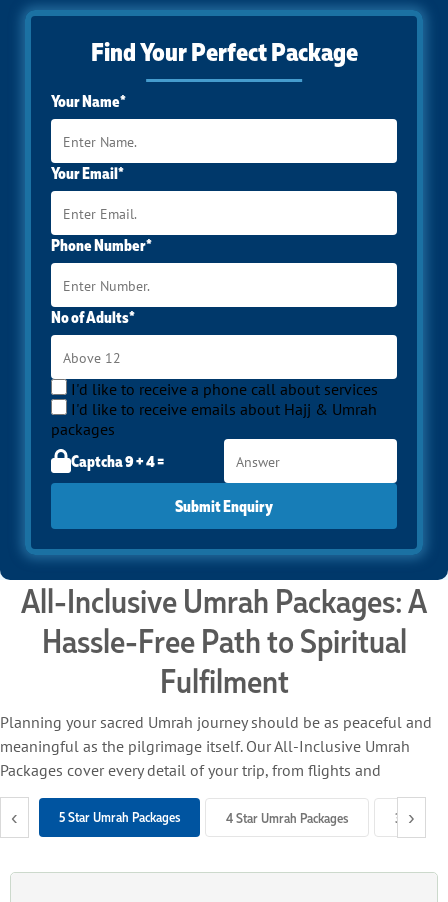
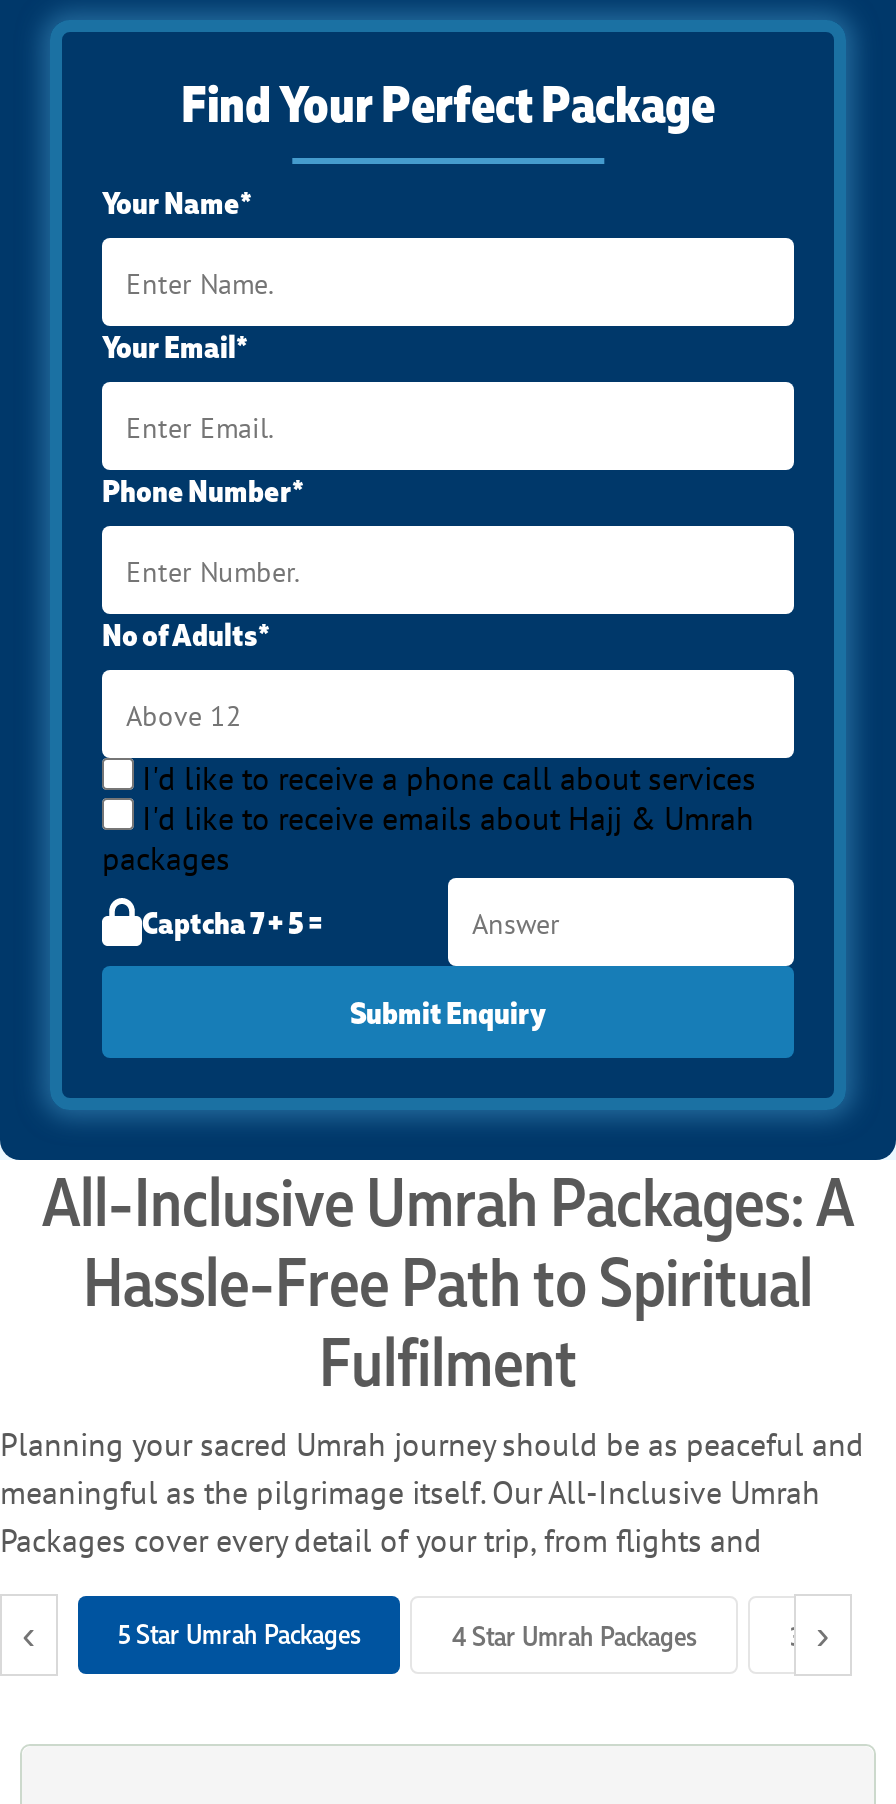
- Captcha 9 + 4 =
+ Captcha 7 + 5 =
